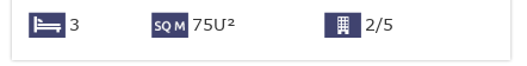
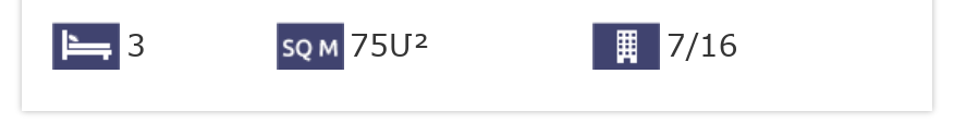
- 2/5
+ 7/16
